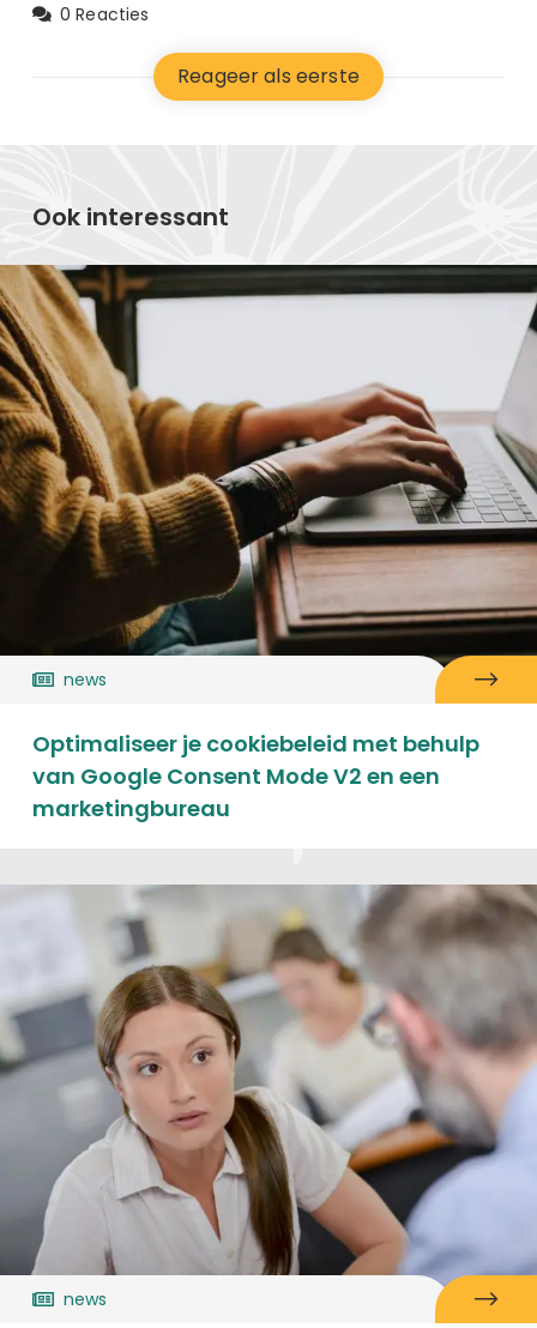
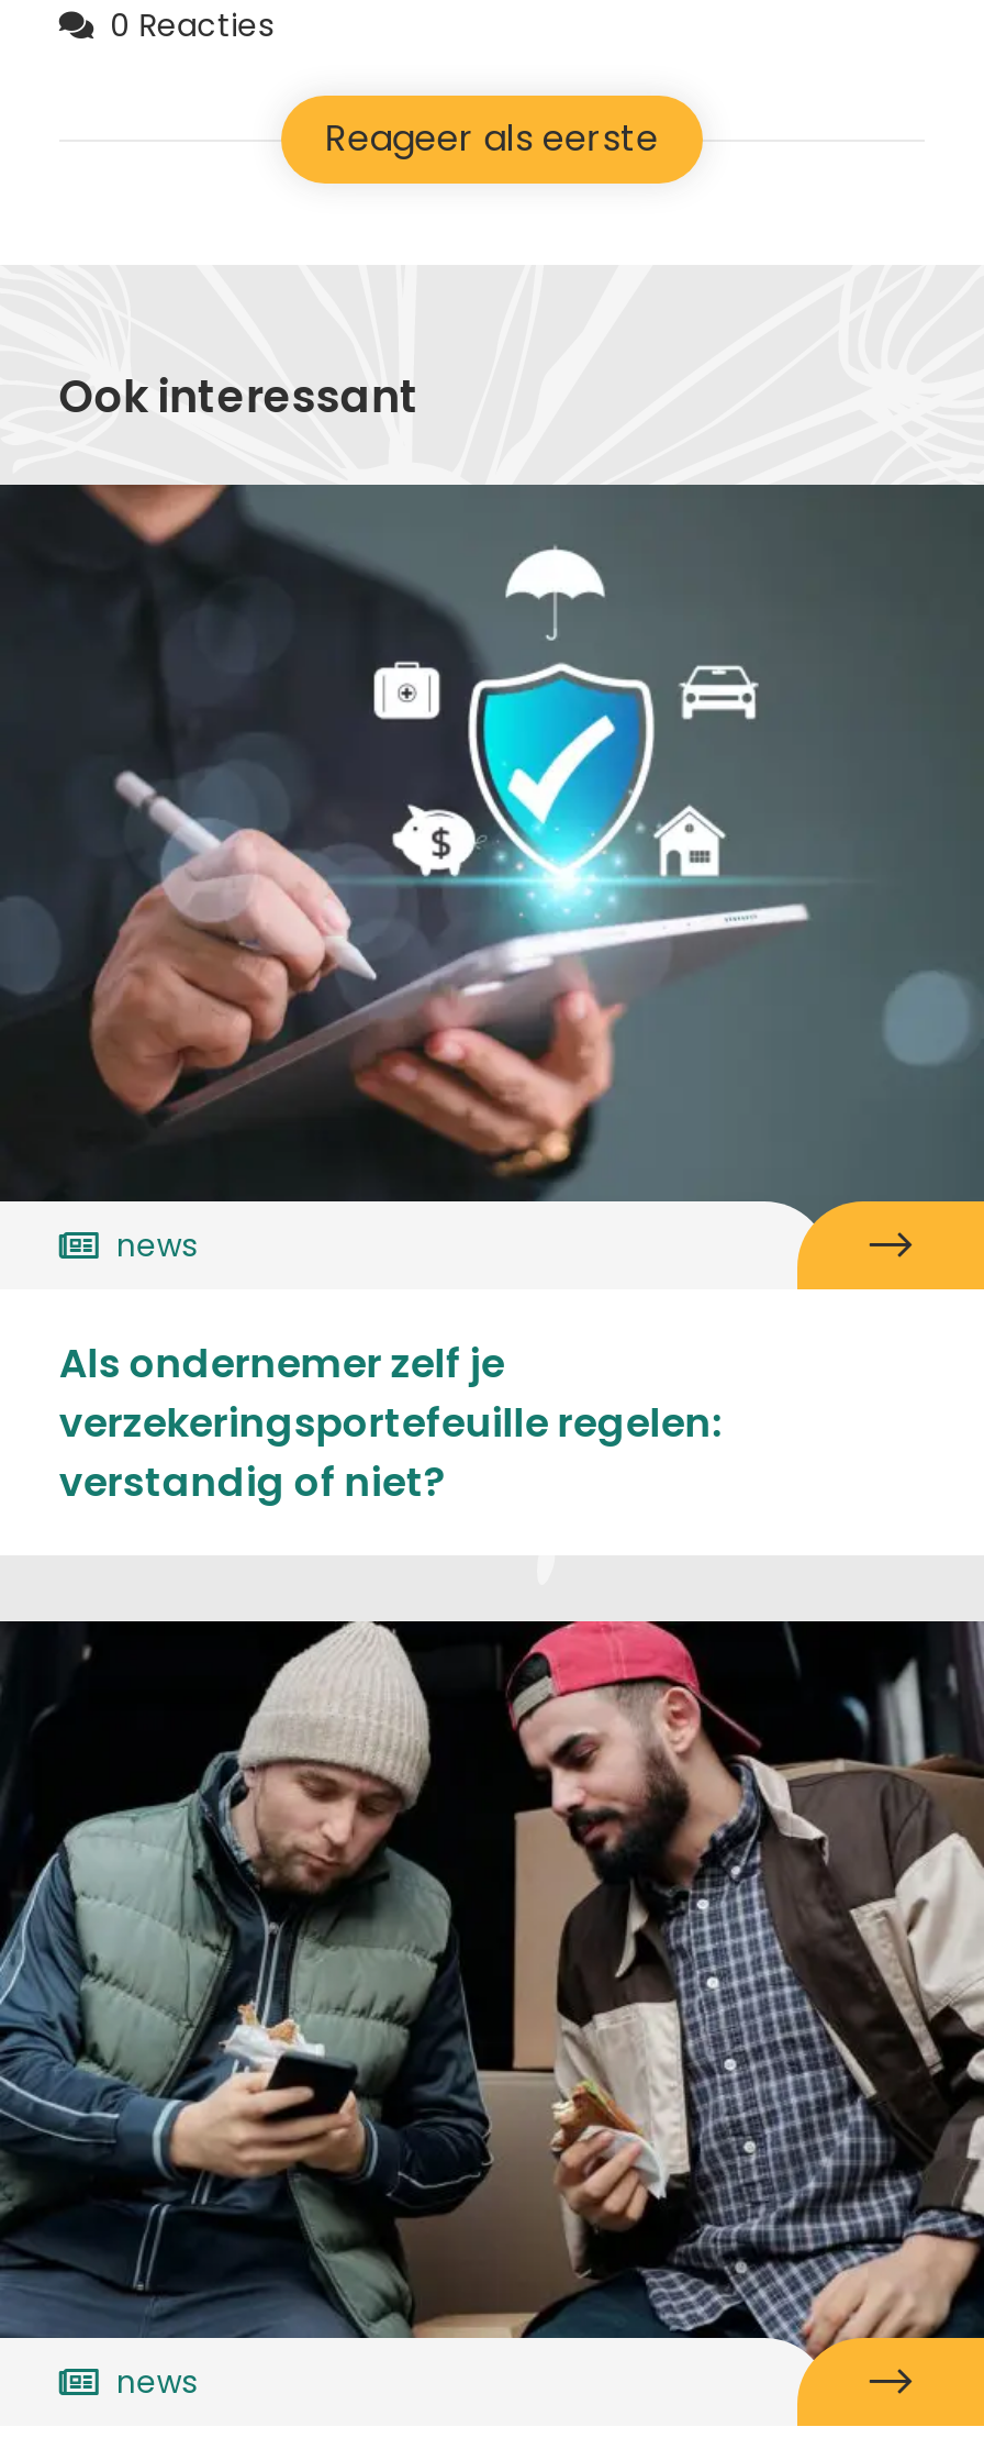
- [image]
+ [image]

- Optimaliseer je cookiebeleid met behulp
- van Google Consent Mode V2 en een
- marketingbureau
+ Als ondernemer zelf je
+ verzekeringsportefeuille regelen:
+ verstandig of niet?

- [image]
+ [image]
